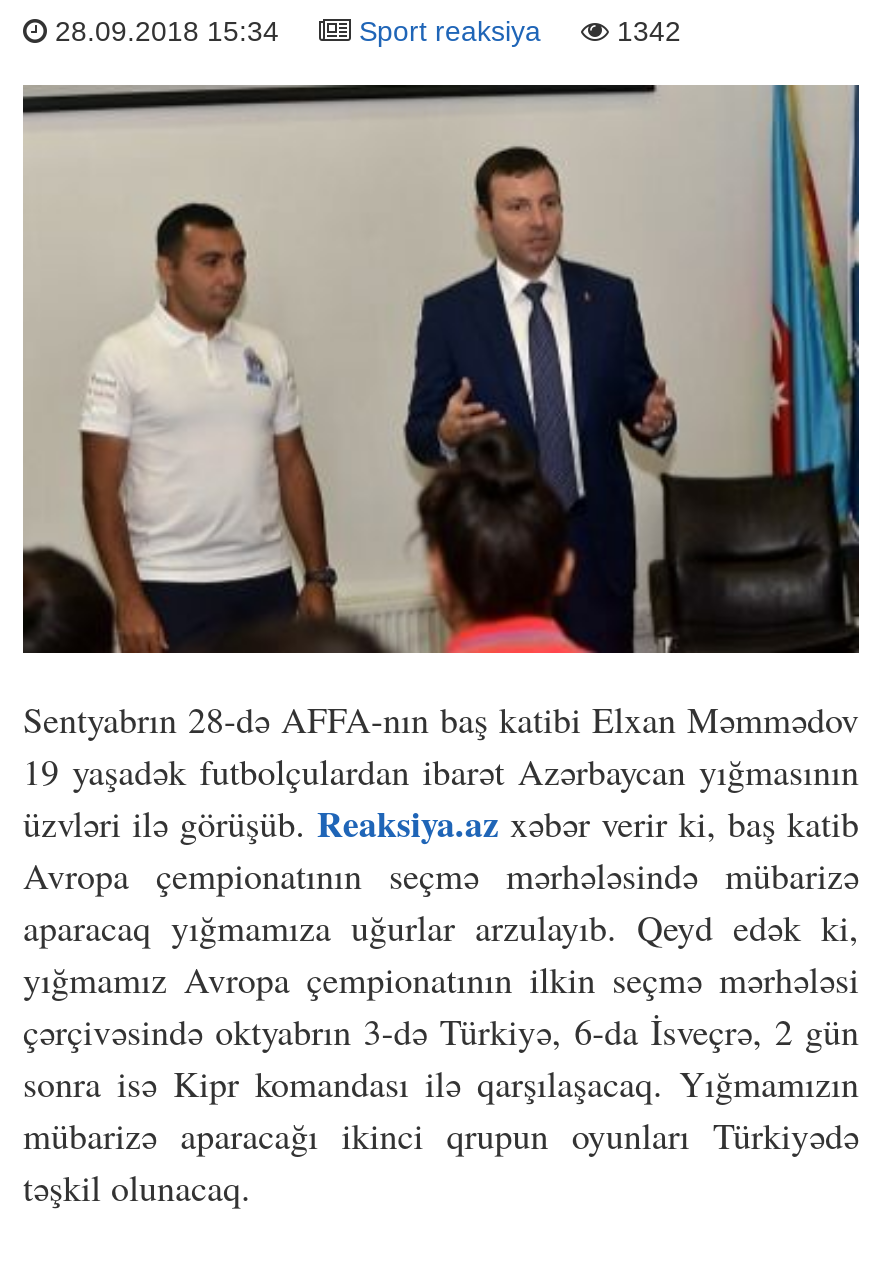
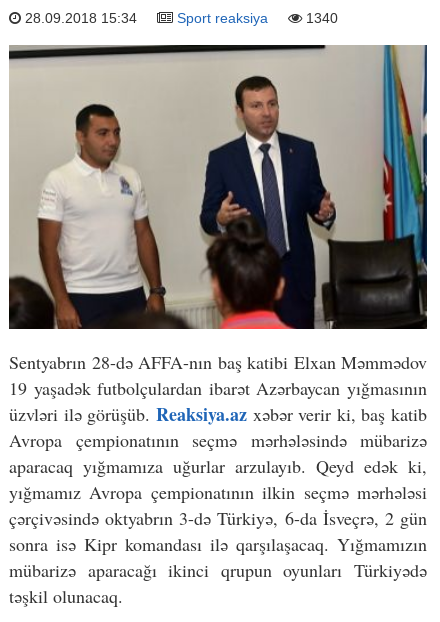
- 1342
+ 1340
